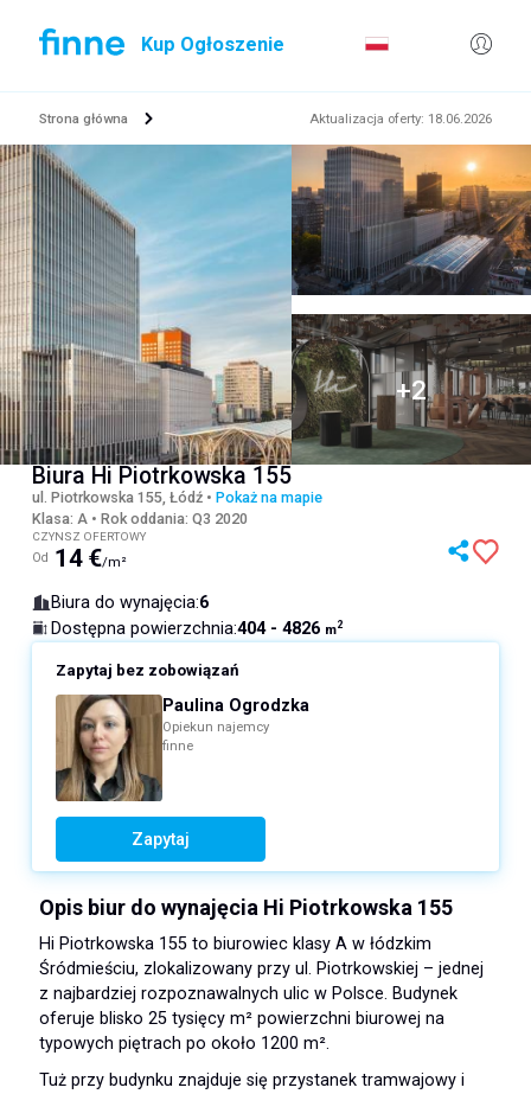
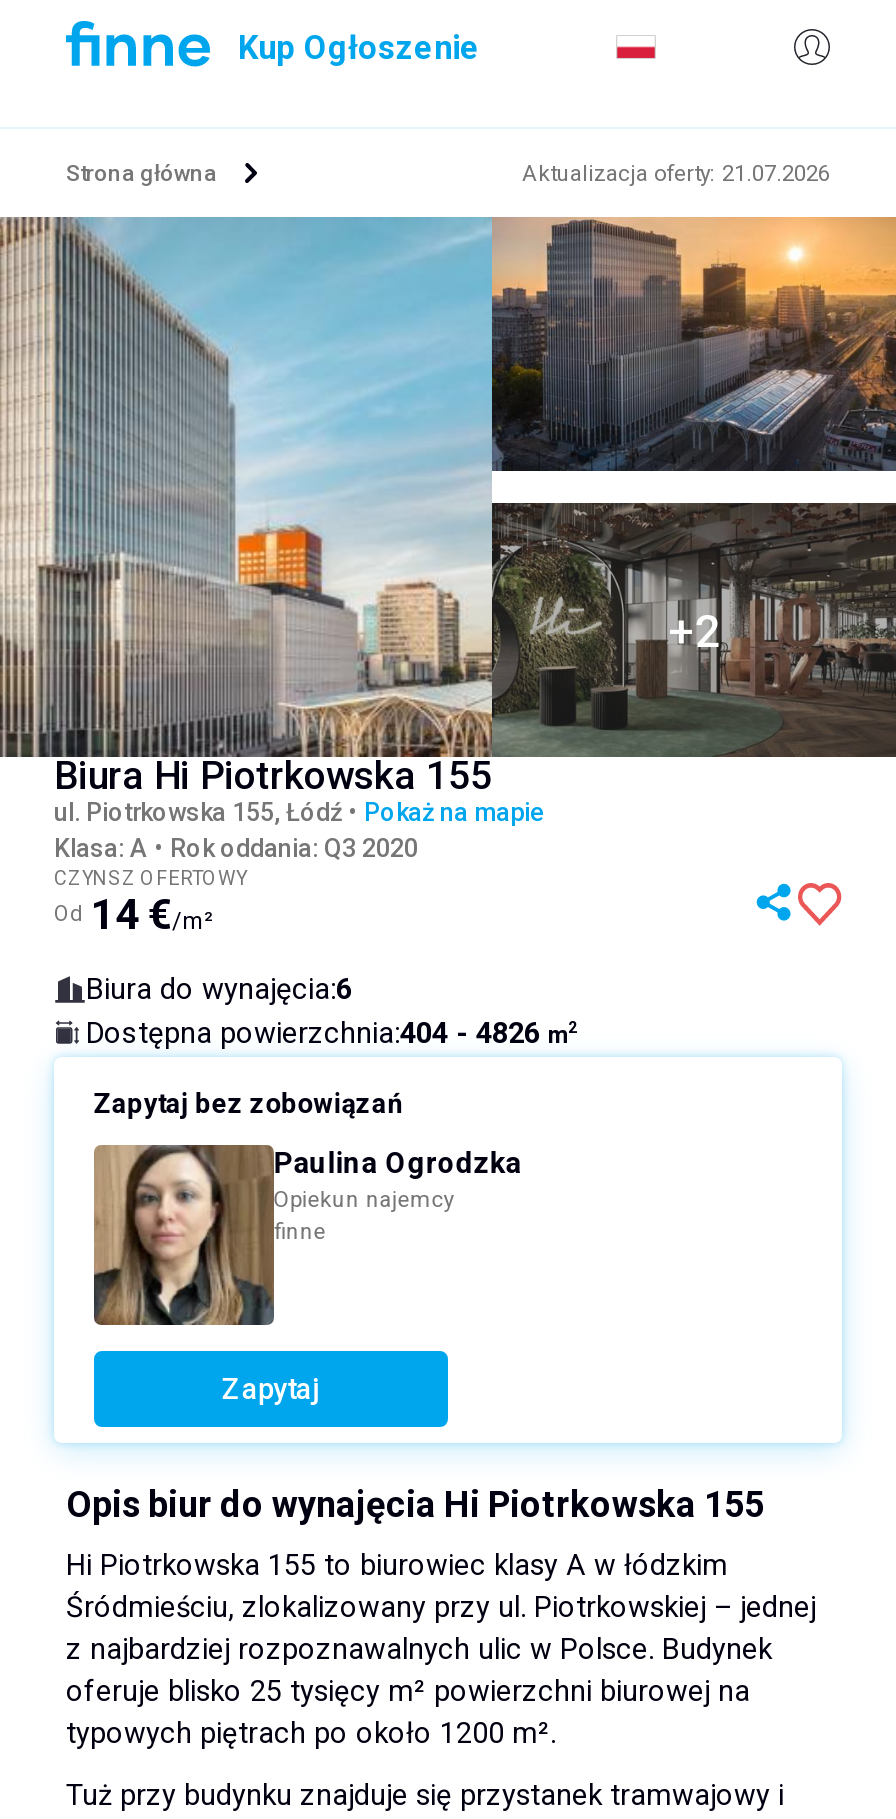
- Aktualizacja oferty: 18.06.2026
+ Aktualizacja oferty: 21.07.2026
